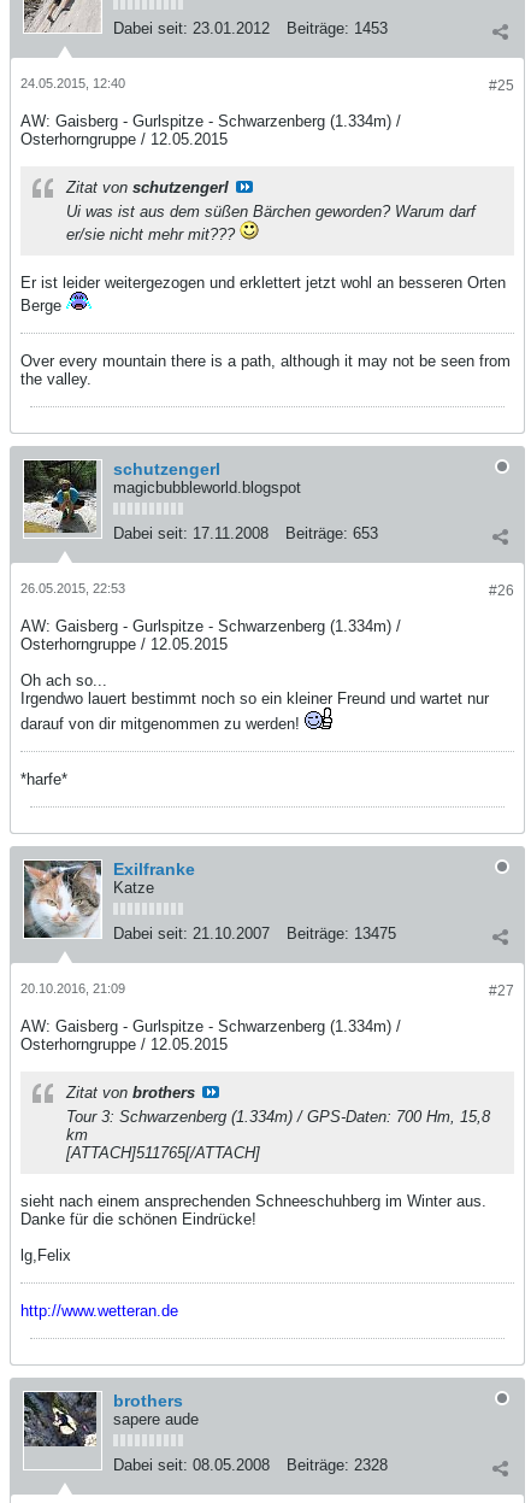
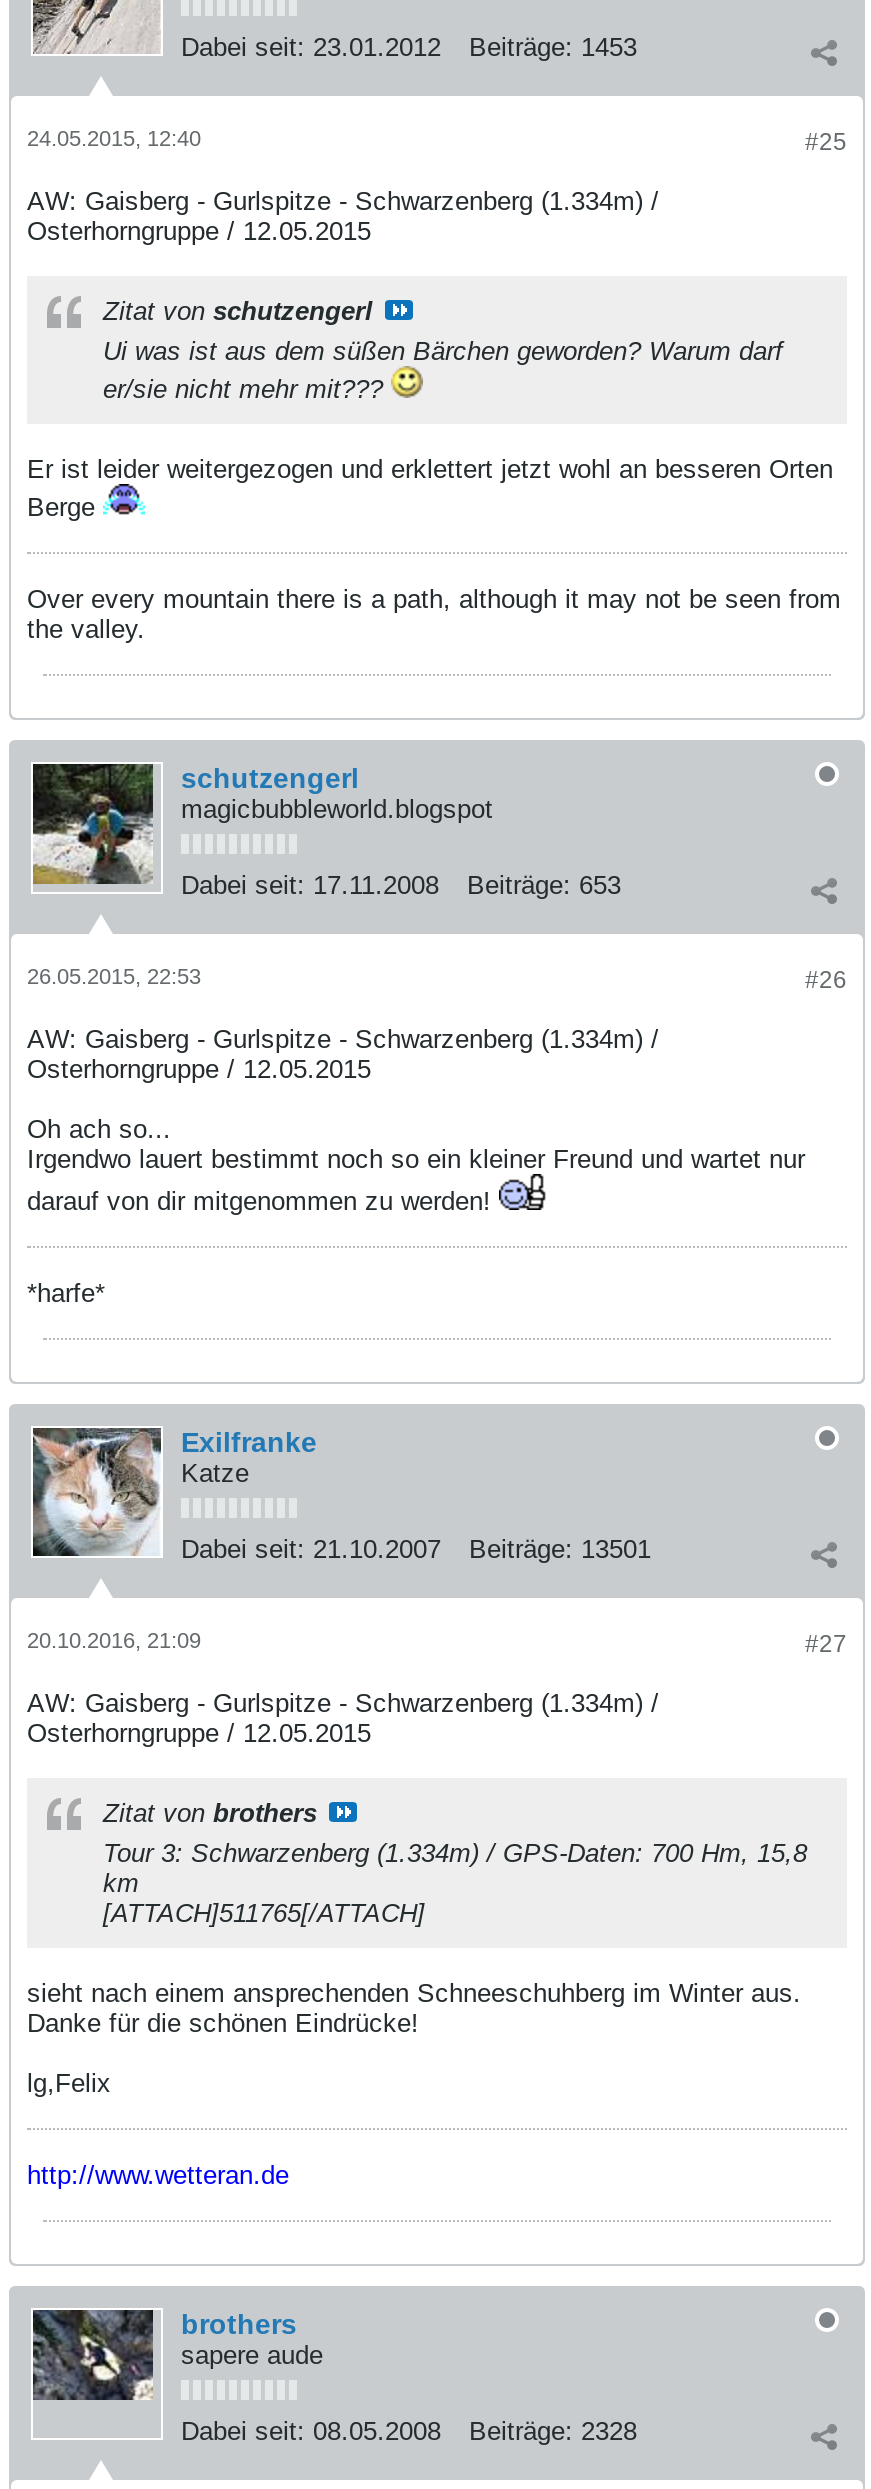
- Dabei seit: 21.10.2007 Beiträge: 13475
+ Dabei seit: 21.10.2007 Beiträge: 13501
